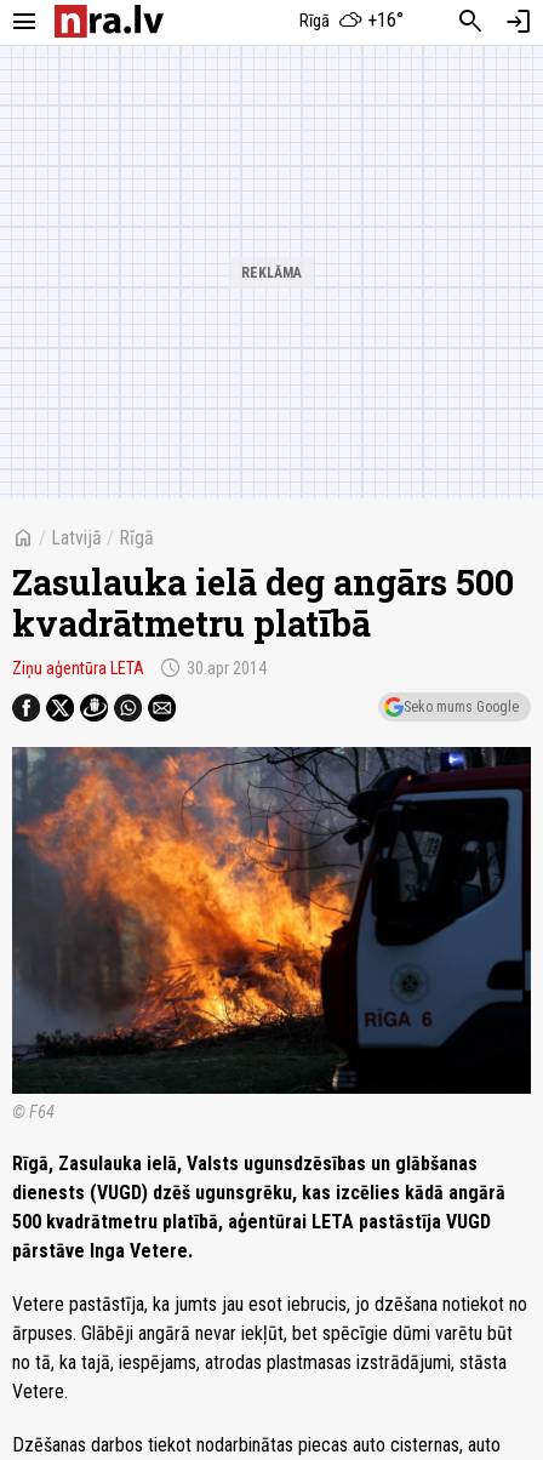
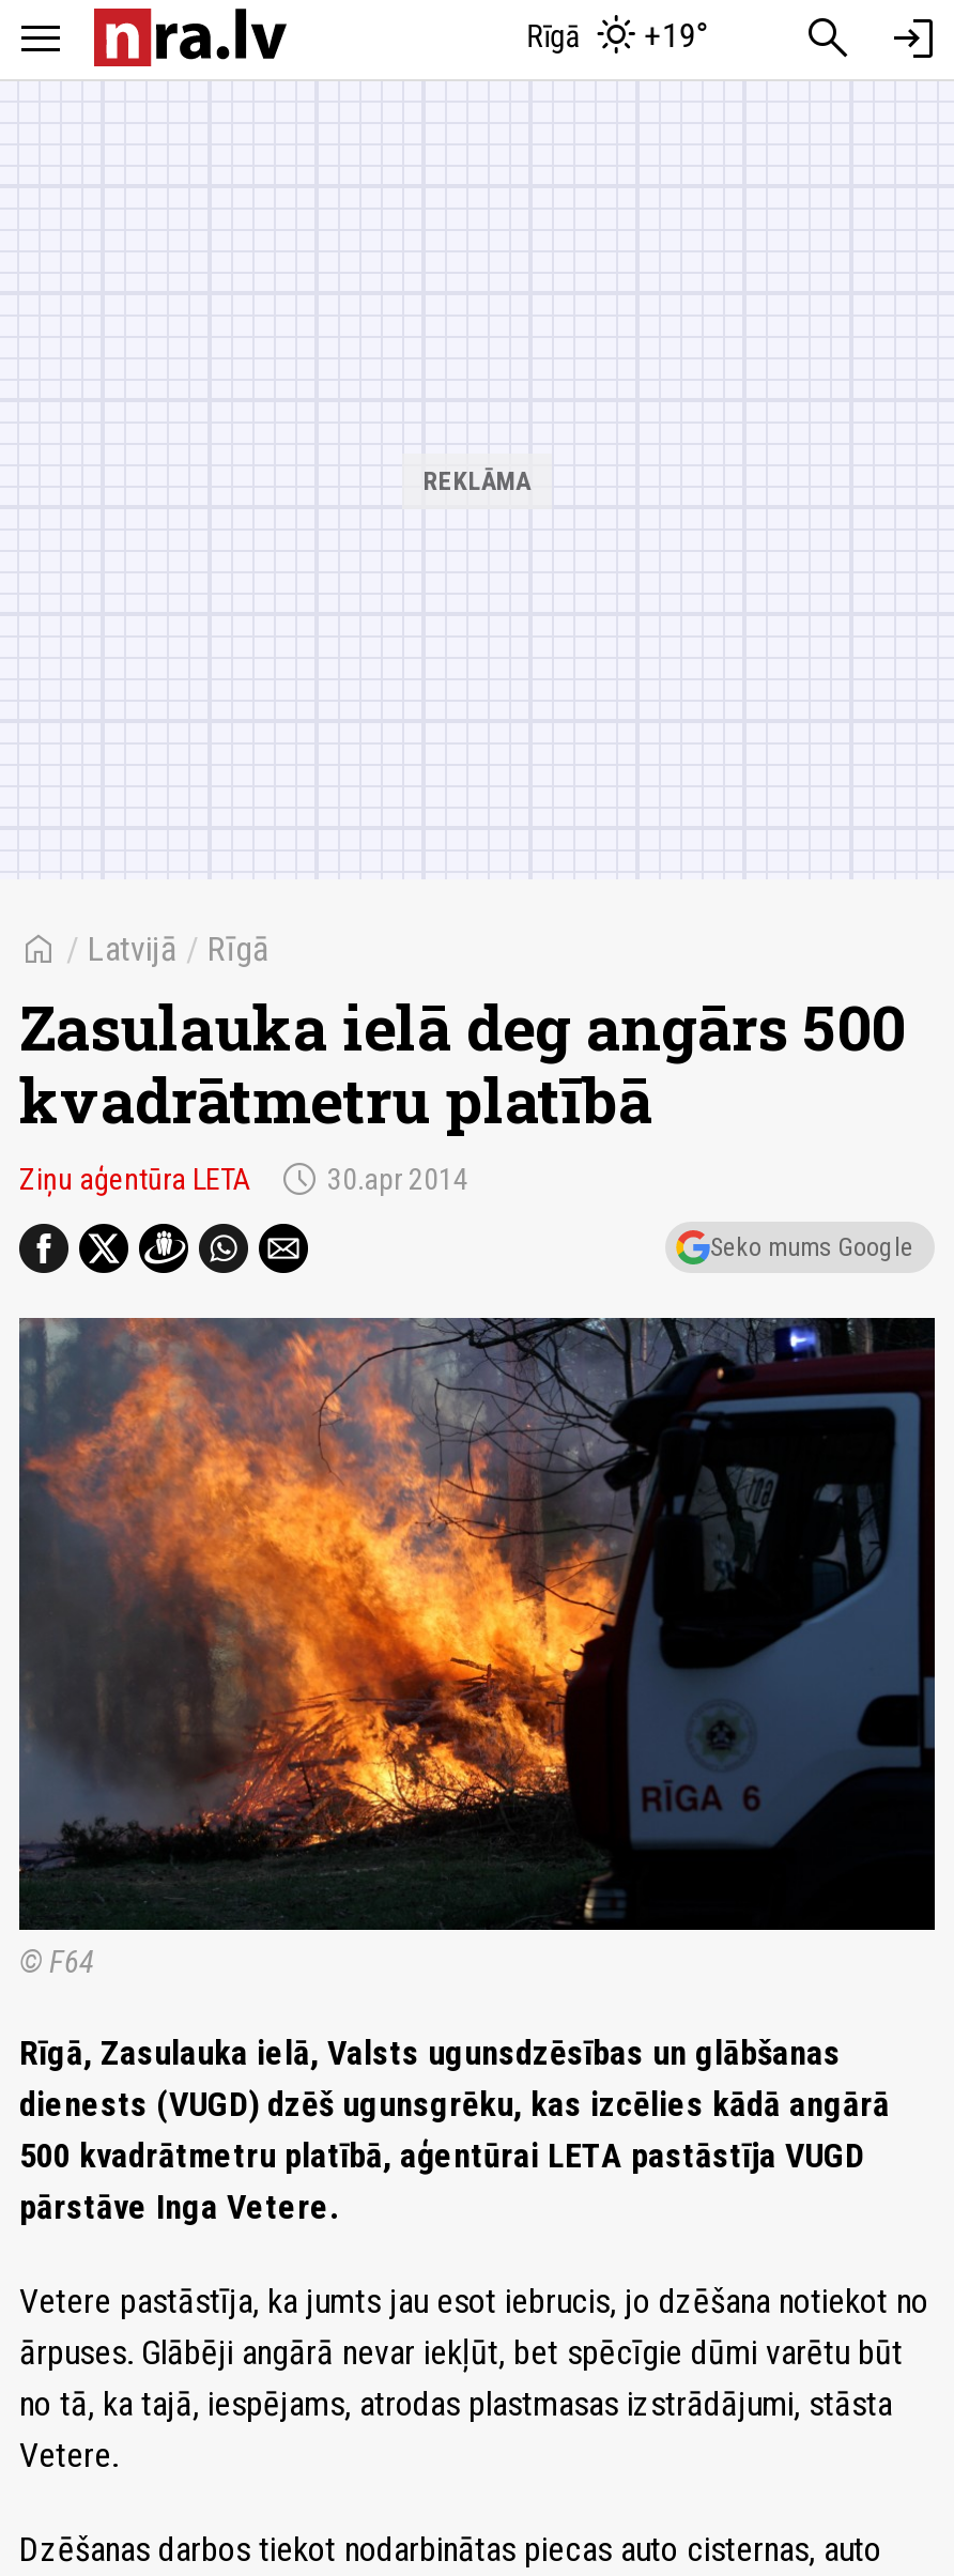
- Rīgā +16°
+ Rīgā +19°
